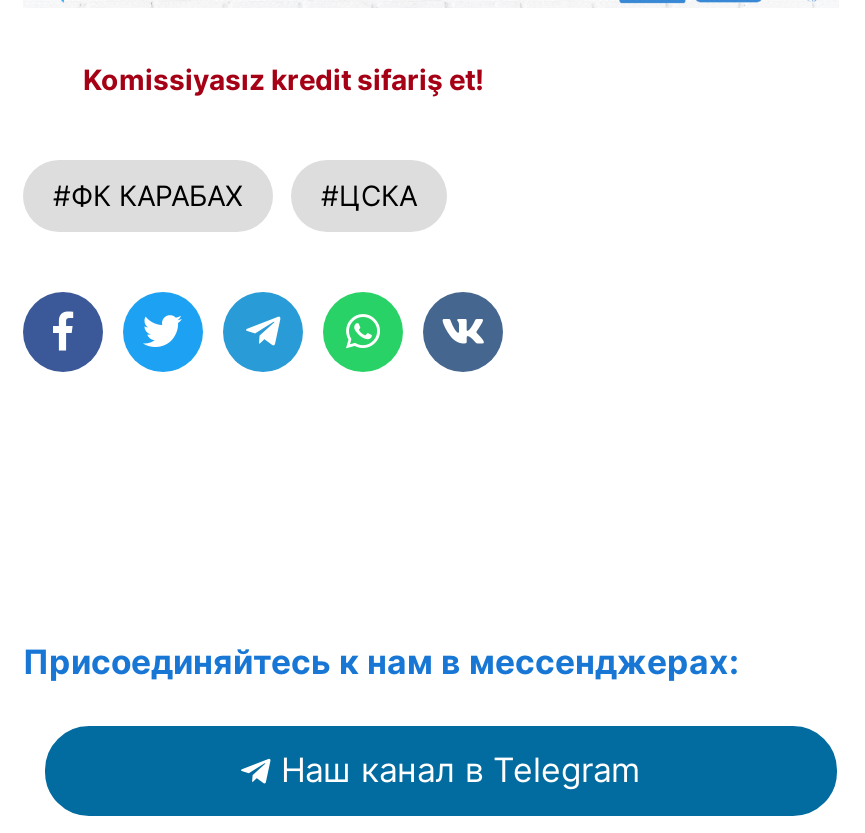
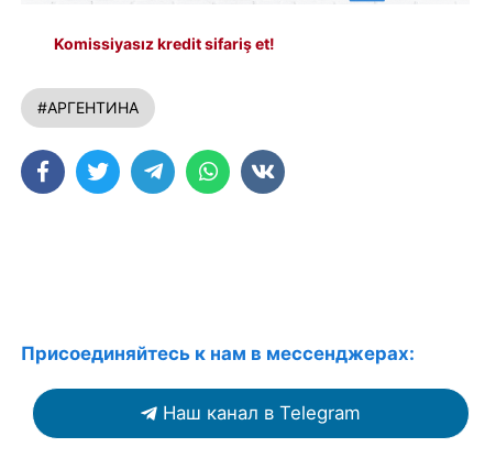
- #ФК КАРАБАХ
- #ЦСКА
+ #АРГЕНТИНА
